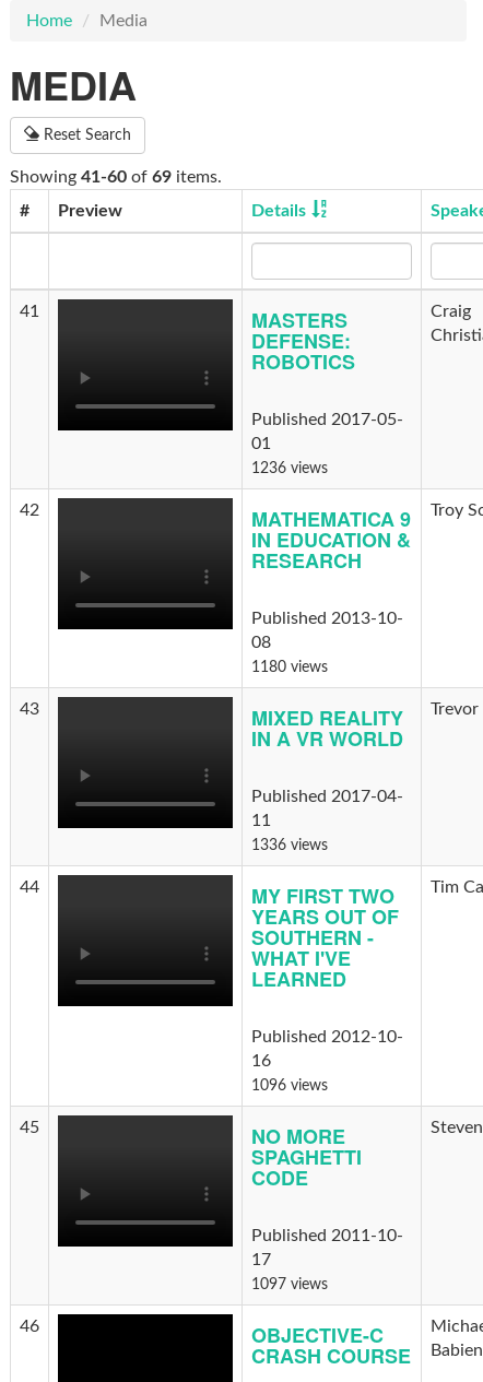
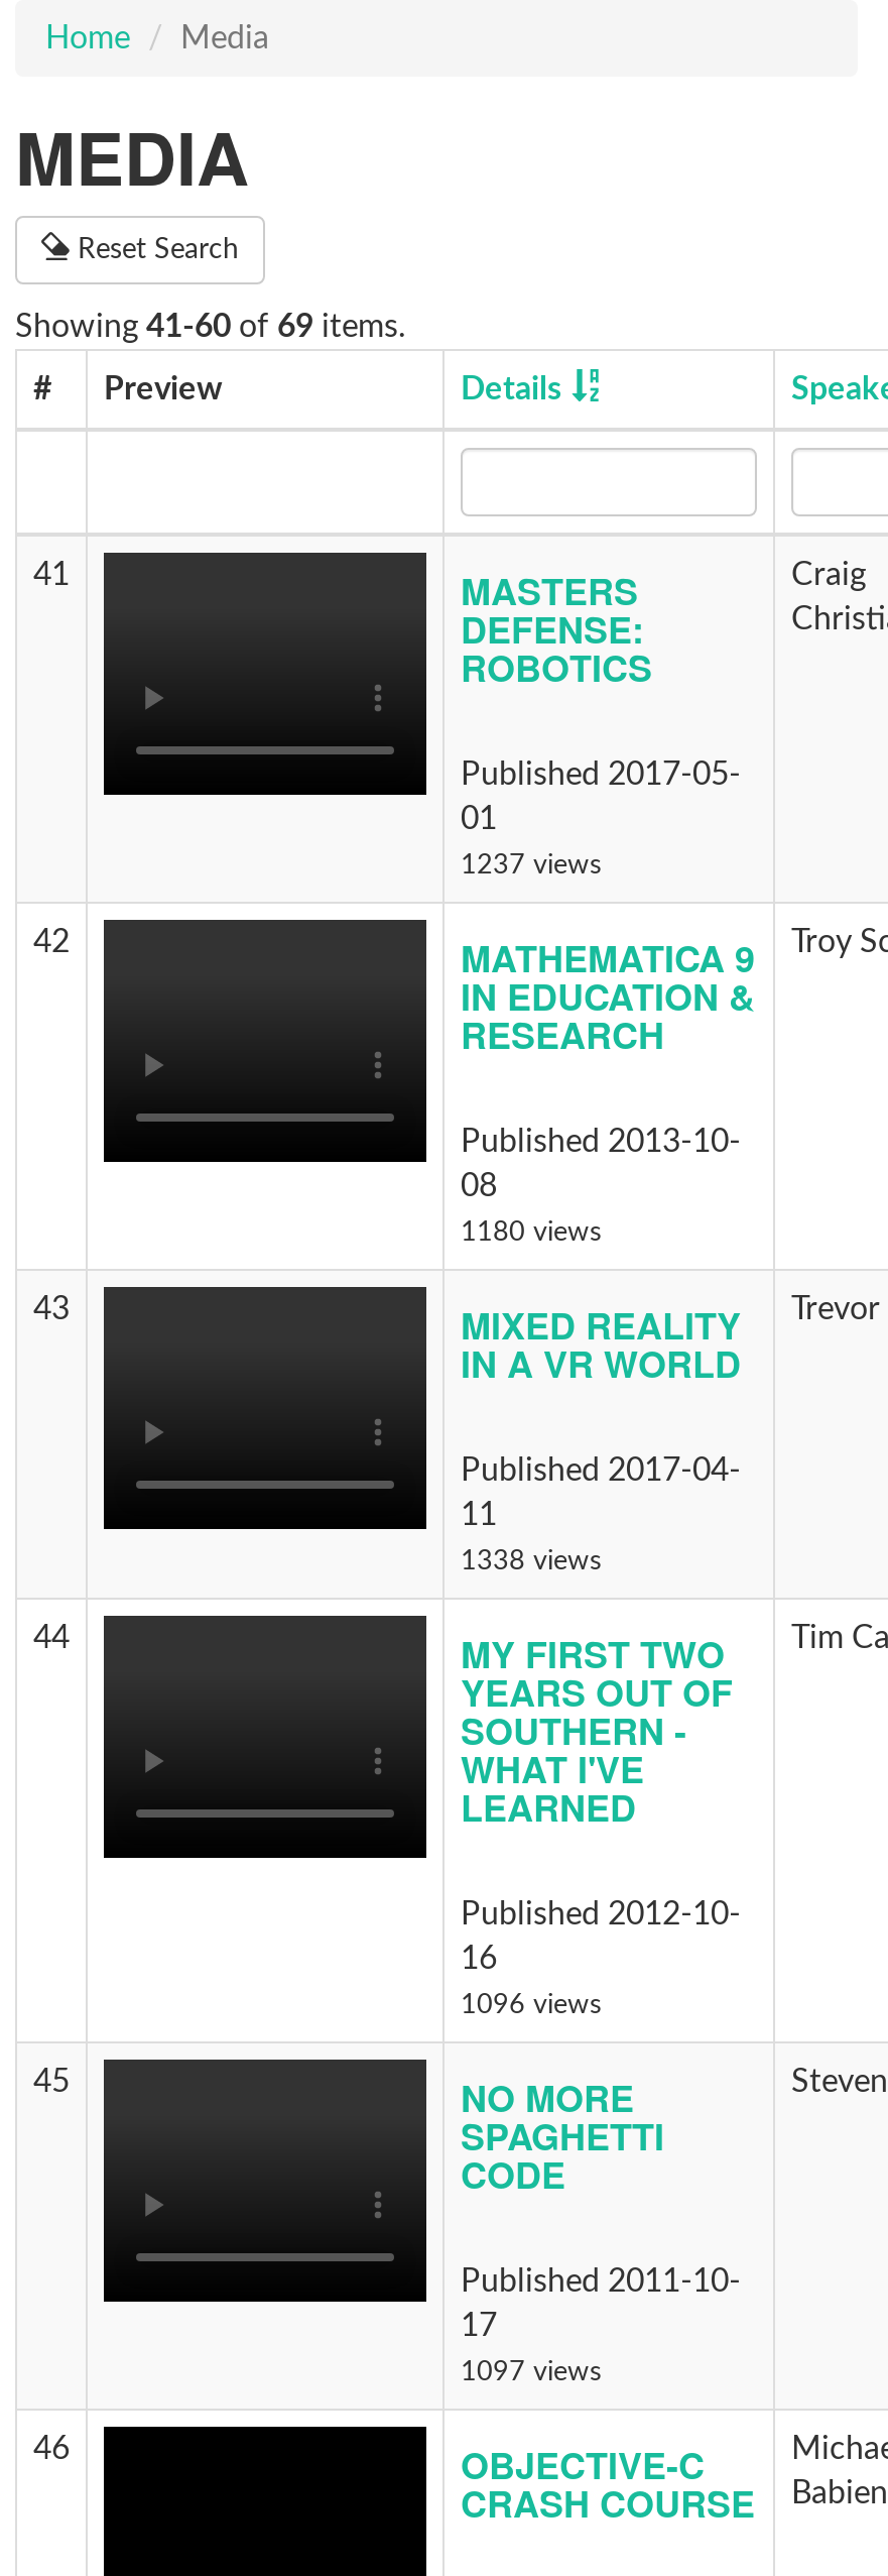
- 1236 views
+ 1237 views

- 1336 views
+ 1338 views
